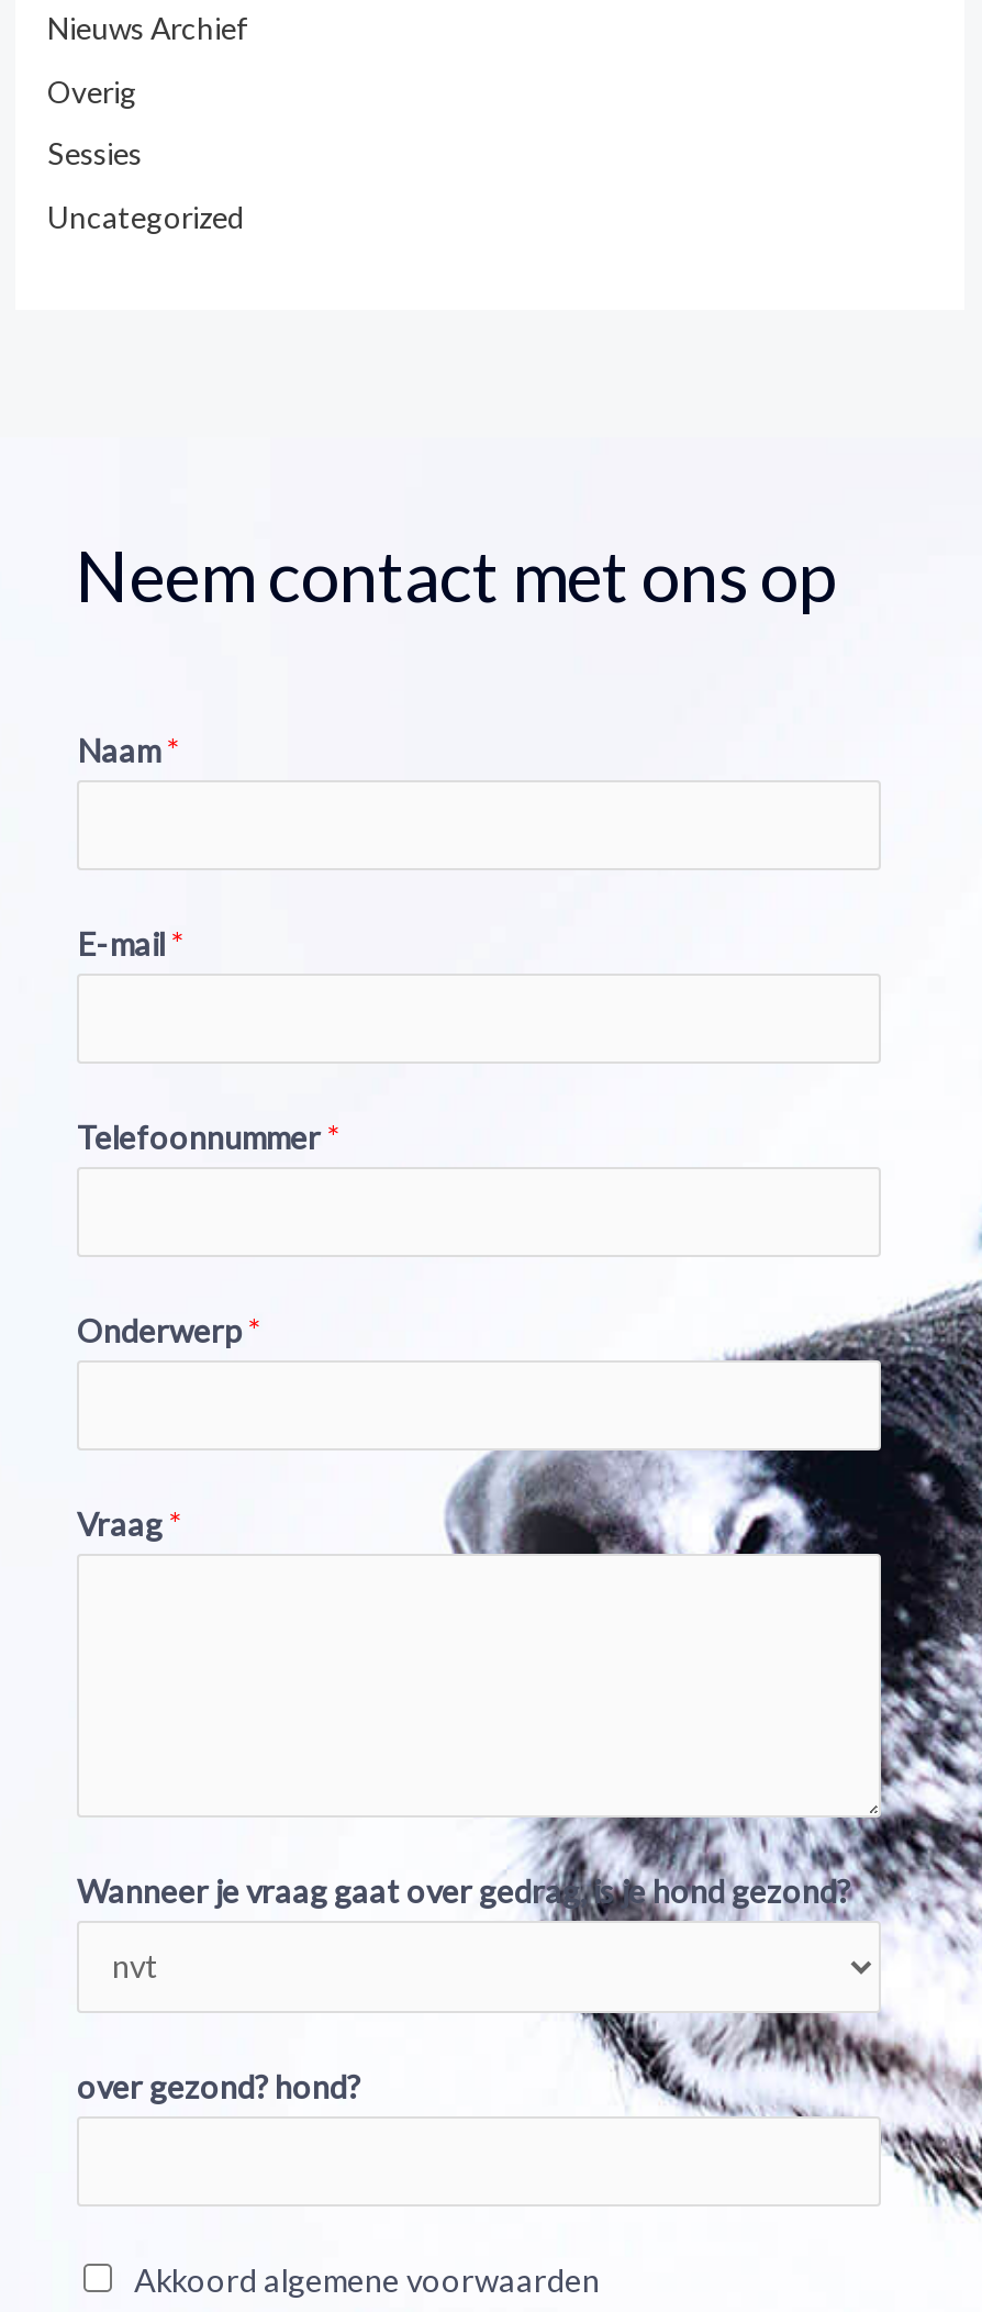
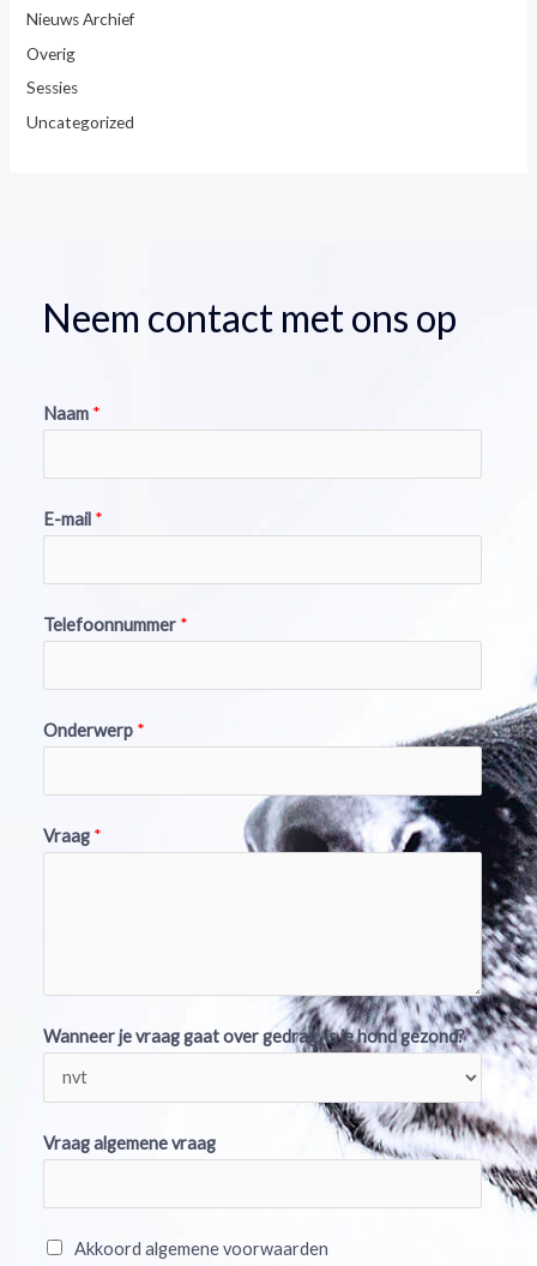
- over gezond? hond?
+ Vraag algemene vraag
